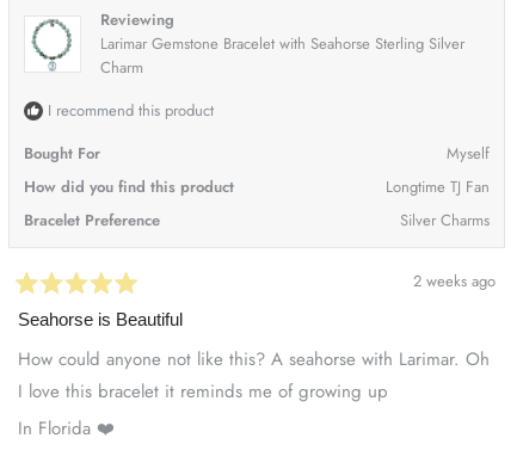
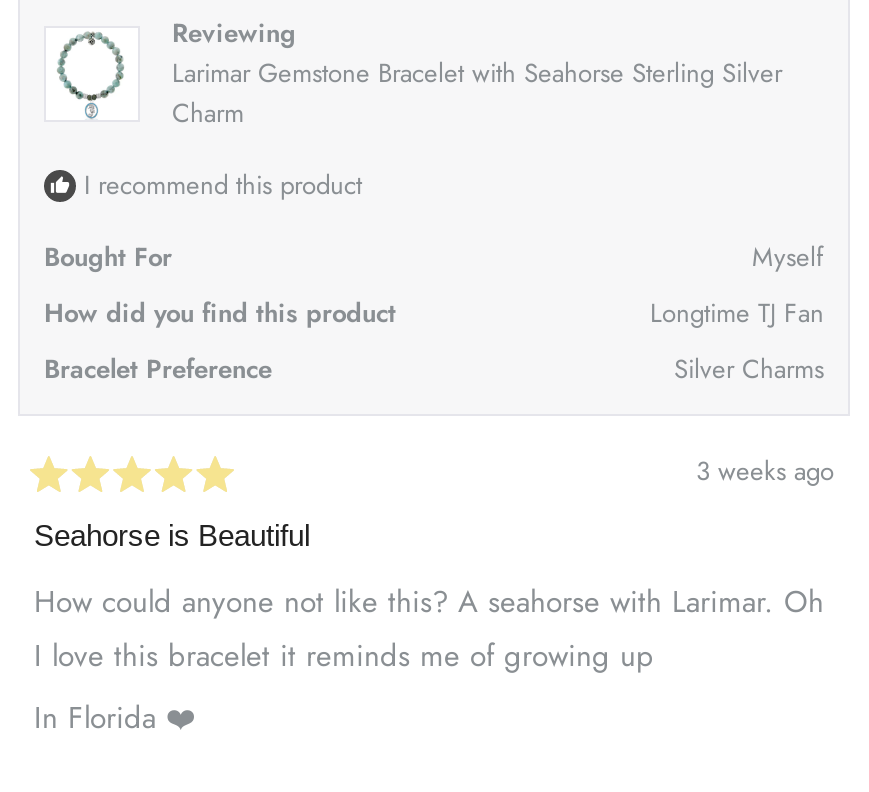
- 2 weeks ago
+ 3 weeks ago
